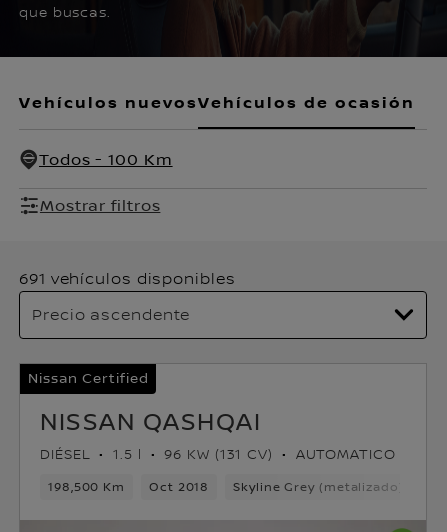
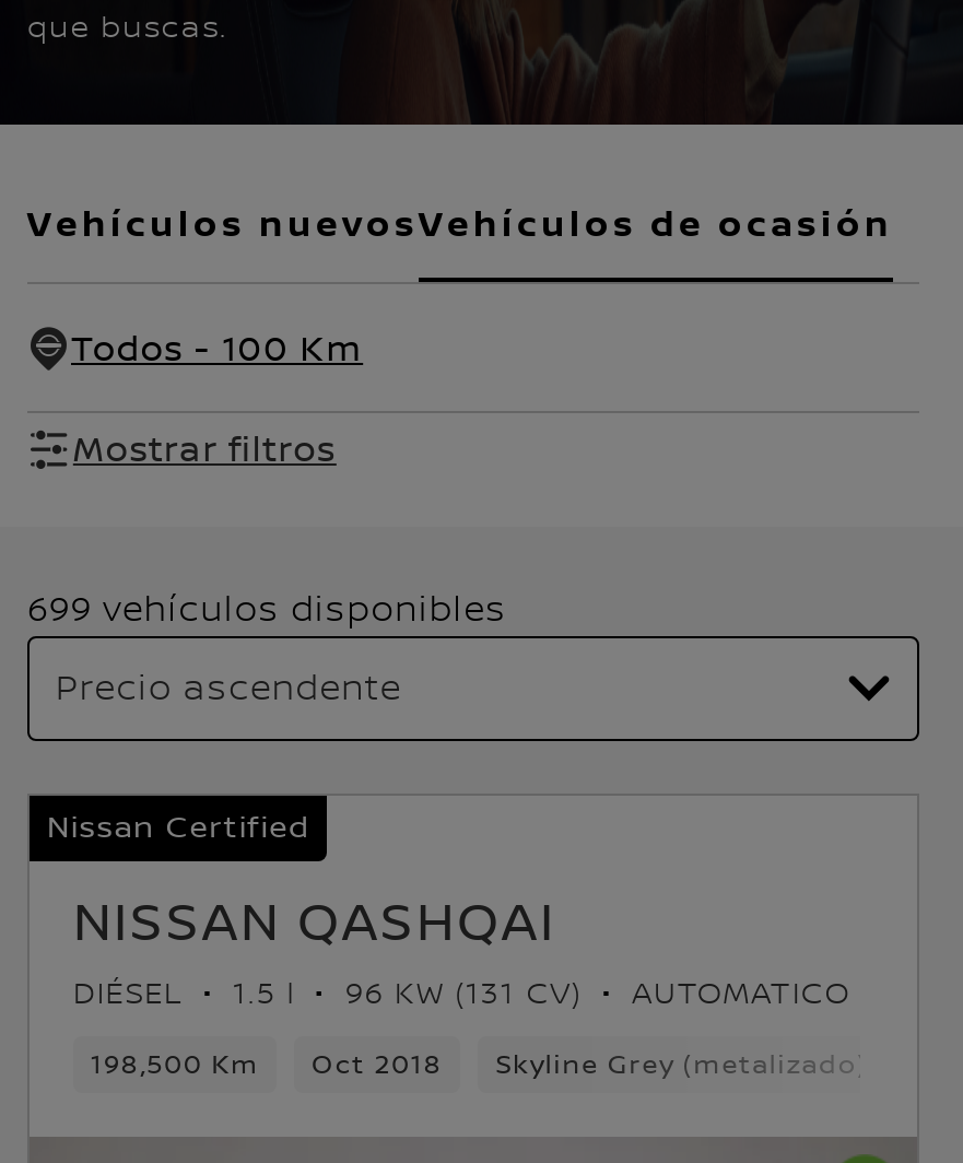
- 691 vehículos disponibles
+ 699 vehículos disponibles
